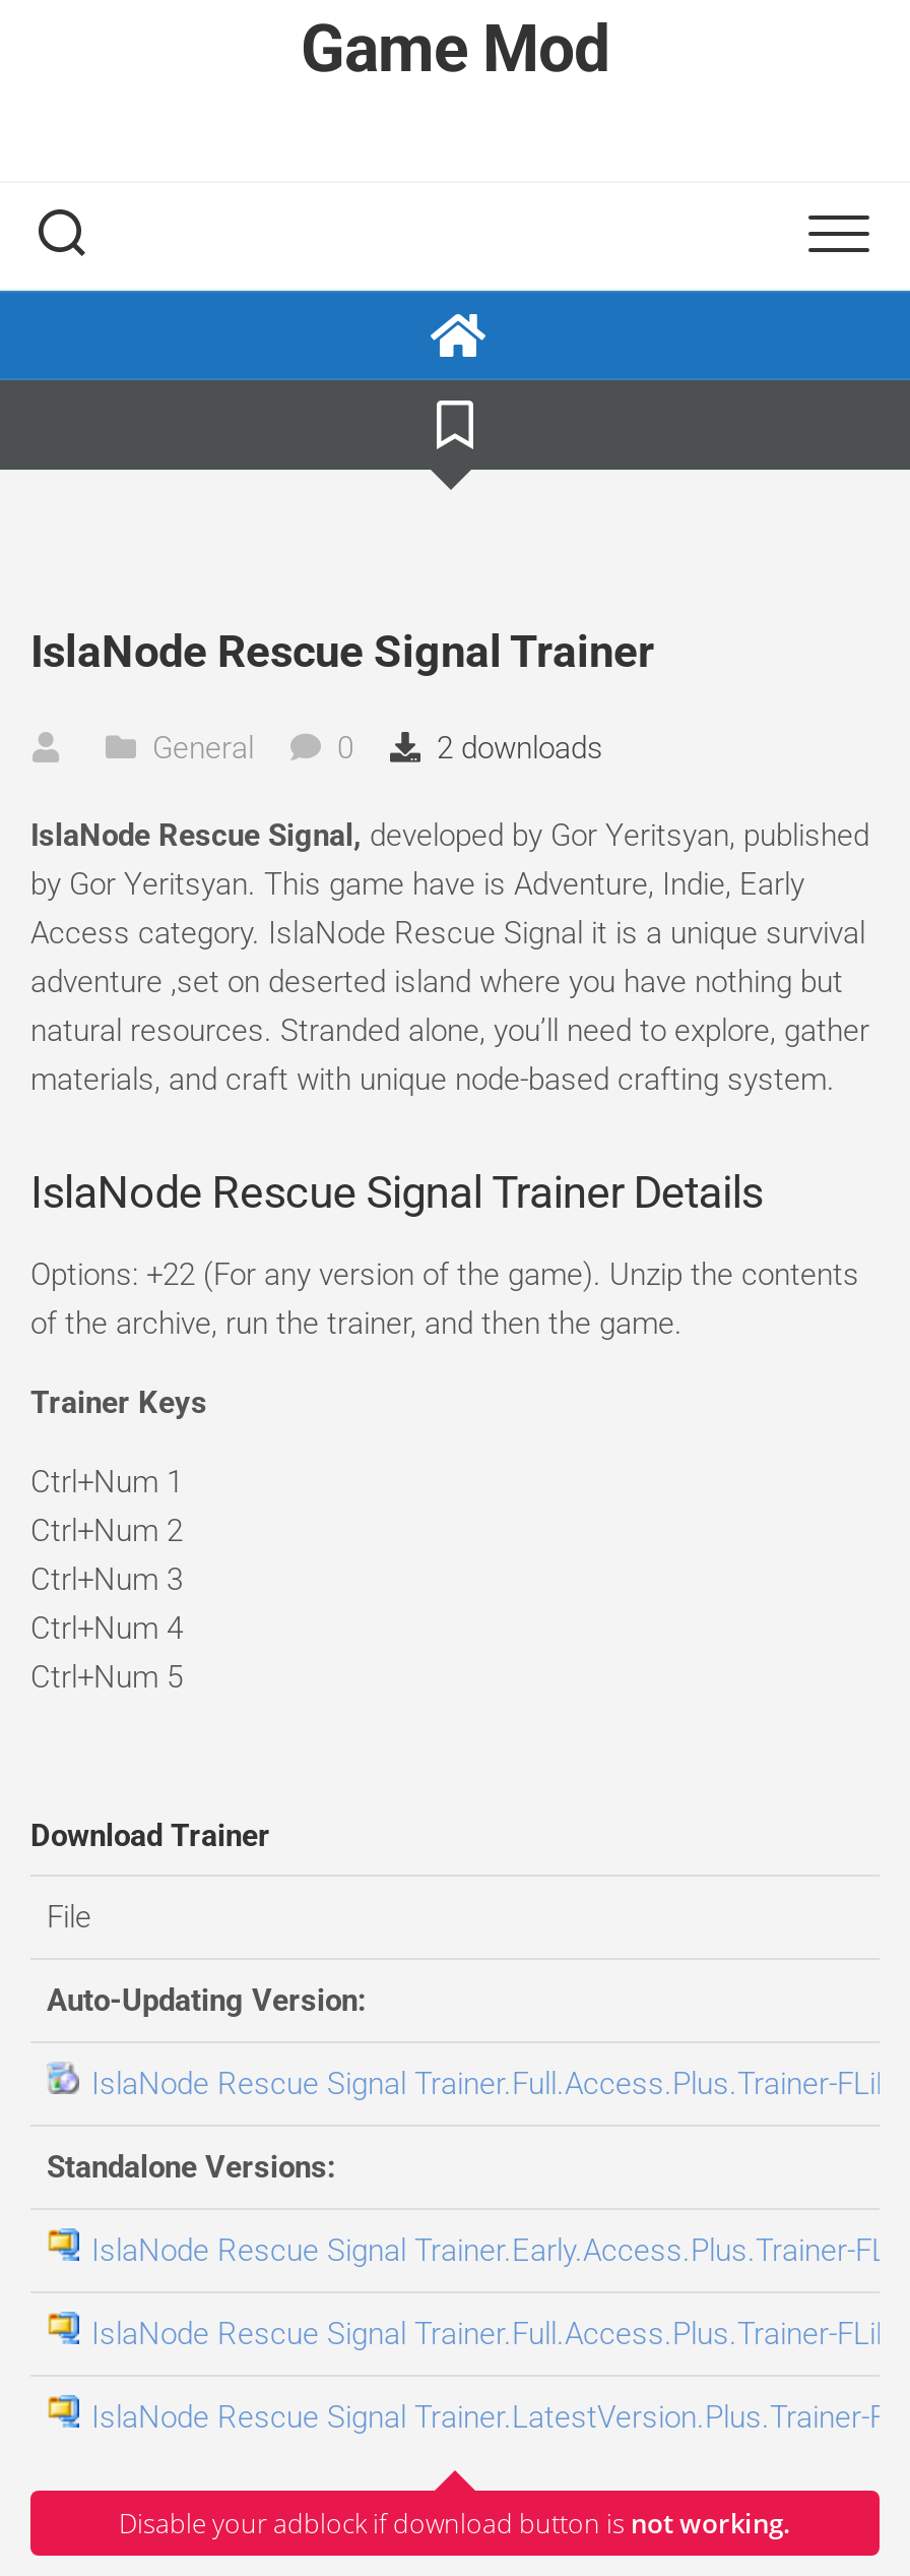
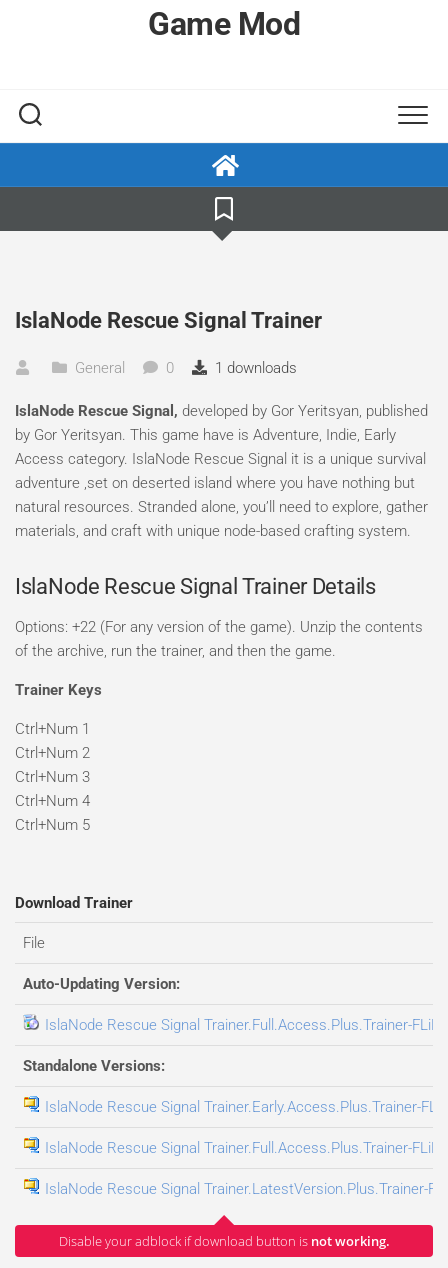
- 2 downloads
+ 1 downloads
